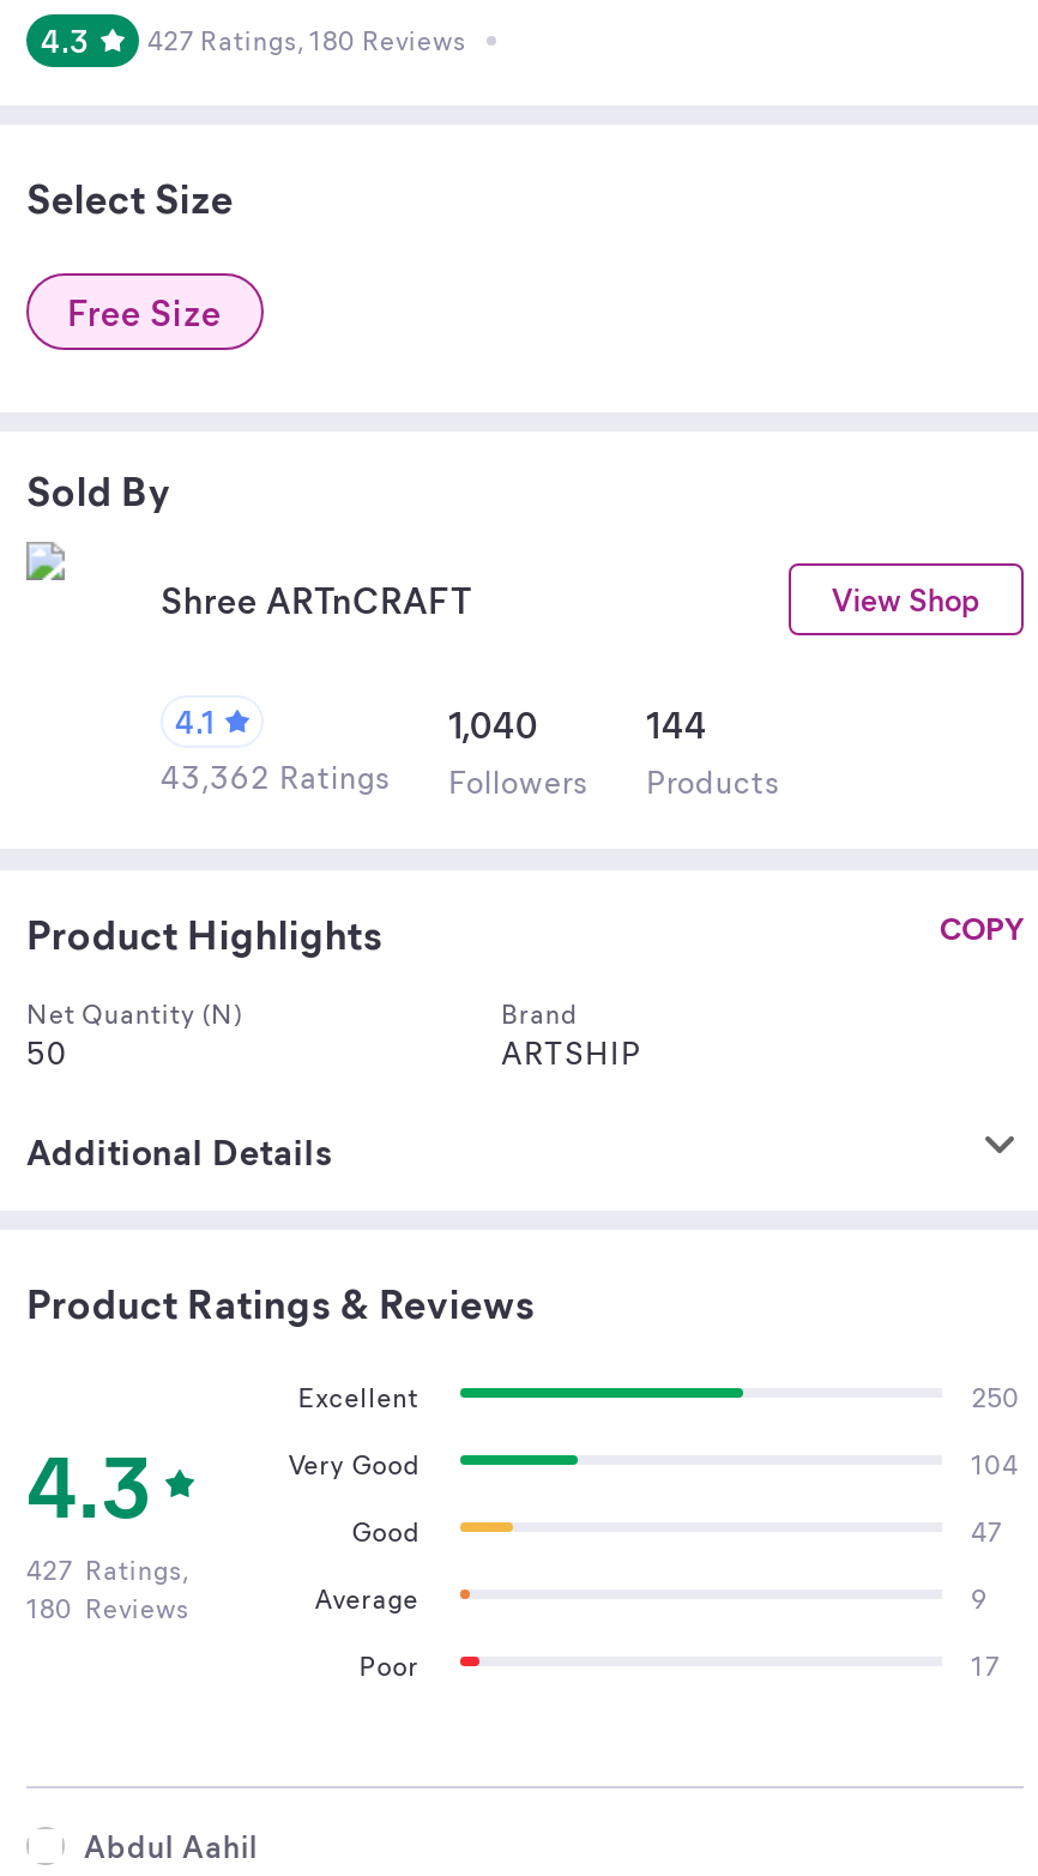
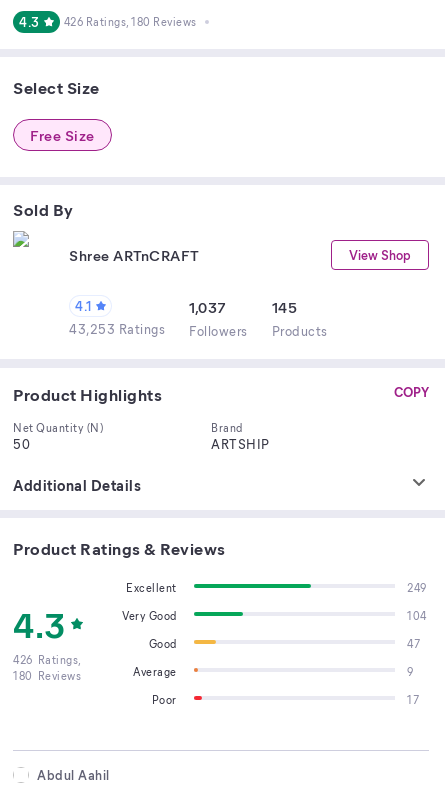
- 427 Ratings, 180 Reviews
+ 426 Ratings, 180 Reviews

- 1,040
+ 1,037

- 144
+ 145

- 43,362 Ratings Followers Products
+ 43,253 Ratings Followers Products

- 250
+ 249

- 427 Ratings,
+ 426 Ratings,
